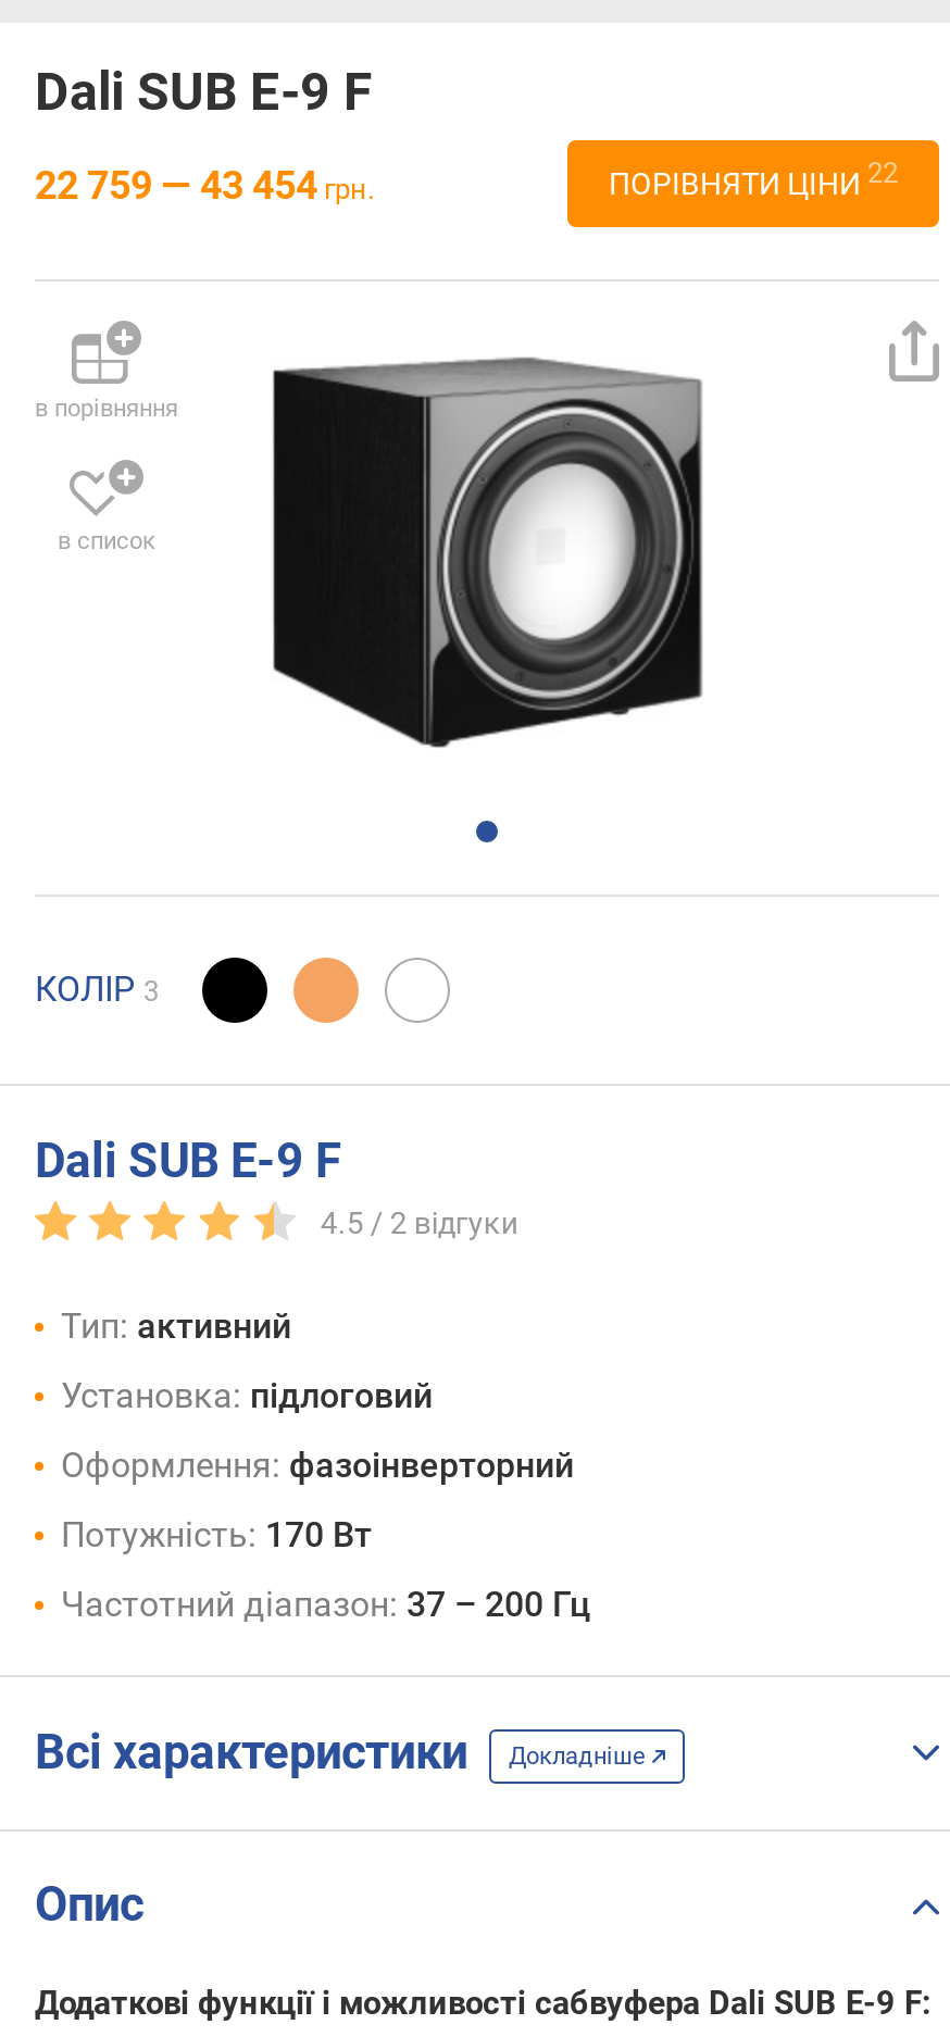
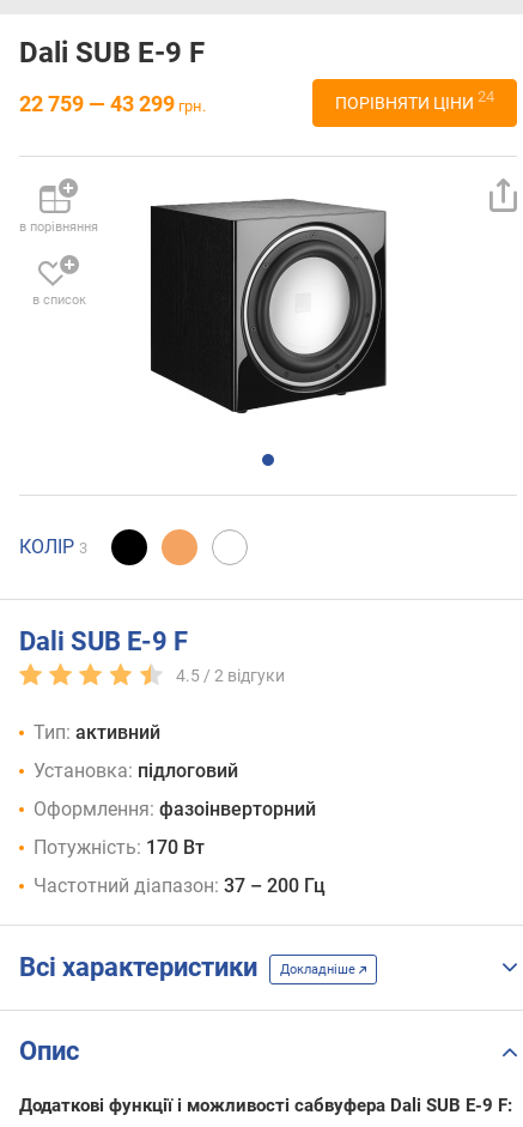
- 22 759 — 43 454 грн.
+ 22 759 — 43 299 грн.

- ПОРІВНЯТИ ЦІНИ 22
+ ПОРІВНЯТИ ЦІНИ 24
